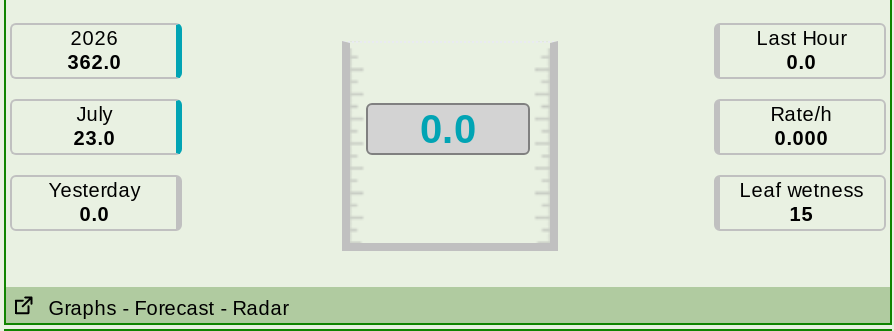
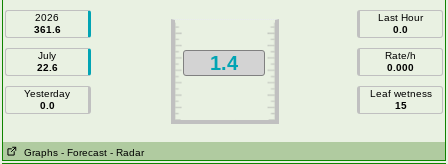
- 362.0
+ 361.6

- 0.0
+ 1.4

- 23.0
+ 22.6
